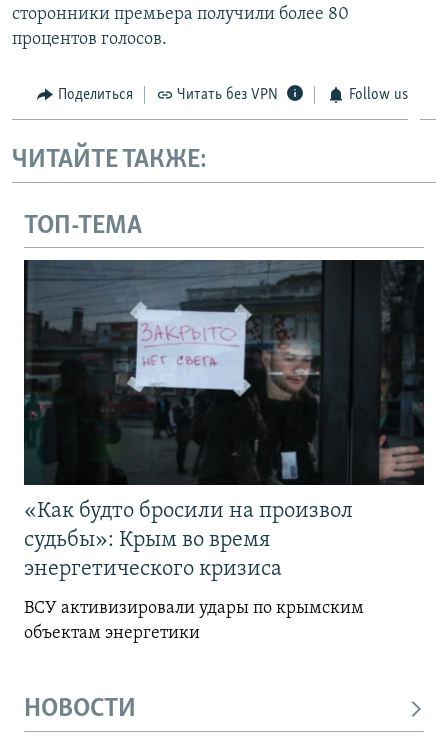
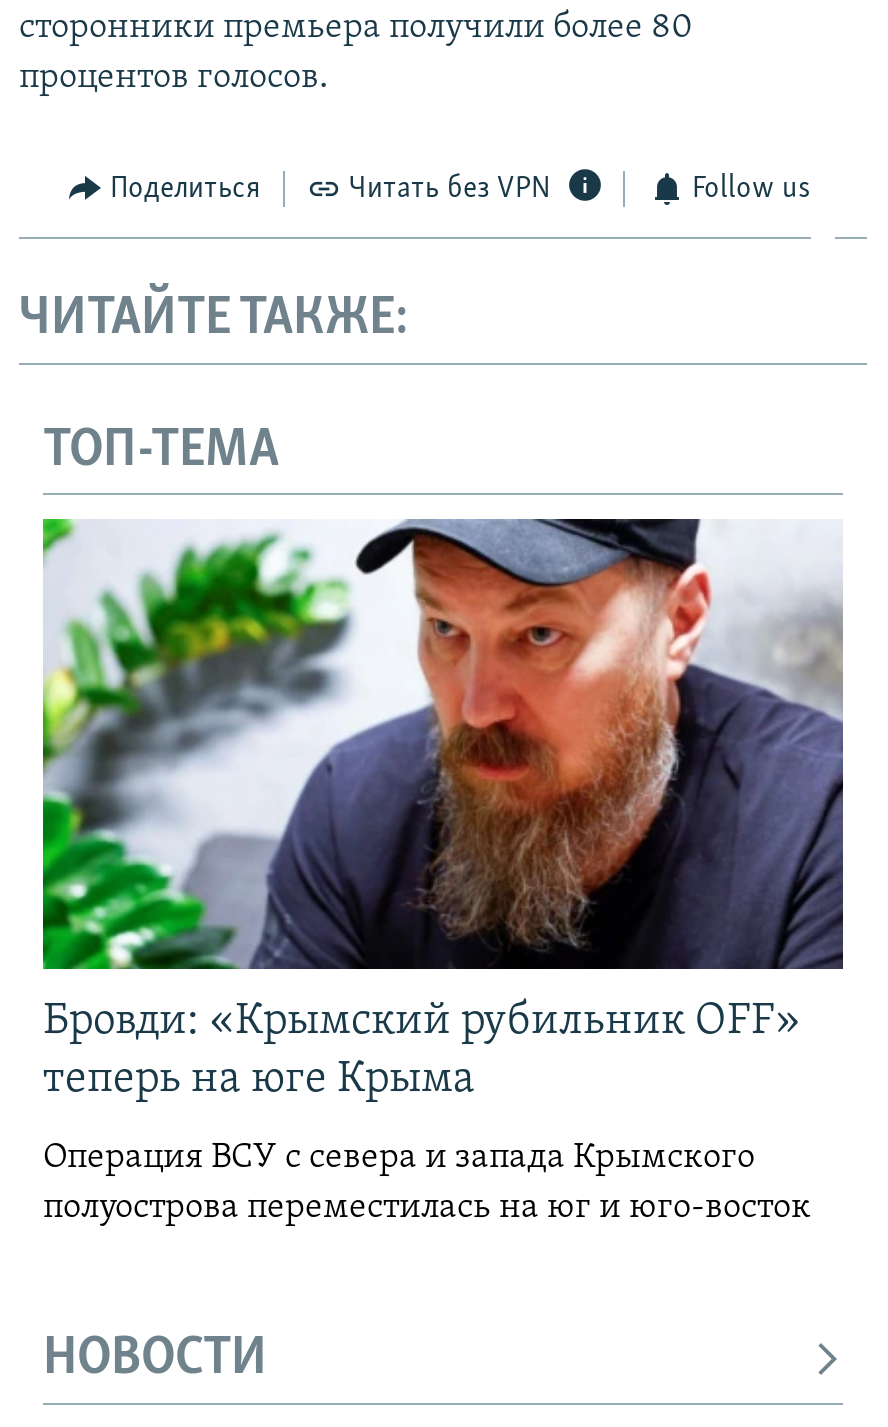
- [image]
- «Как будто бросили на произвол
- судьбы»: Крым во время
- энергетического кризиса
+ [image]
+ Бровди: «Крымский рубильник OFF»
+ теперь на юге Крыма

- ВСУ активизировали удары по крымским
- объектам энергетики
+ Операция ВСУ с севера и запада Крымского
+ полуострова переместилась на юг и юго-восток
